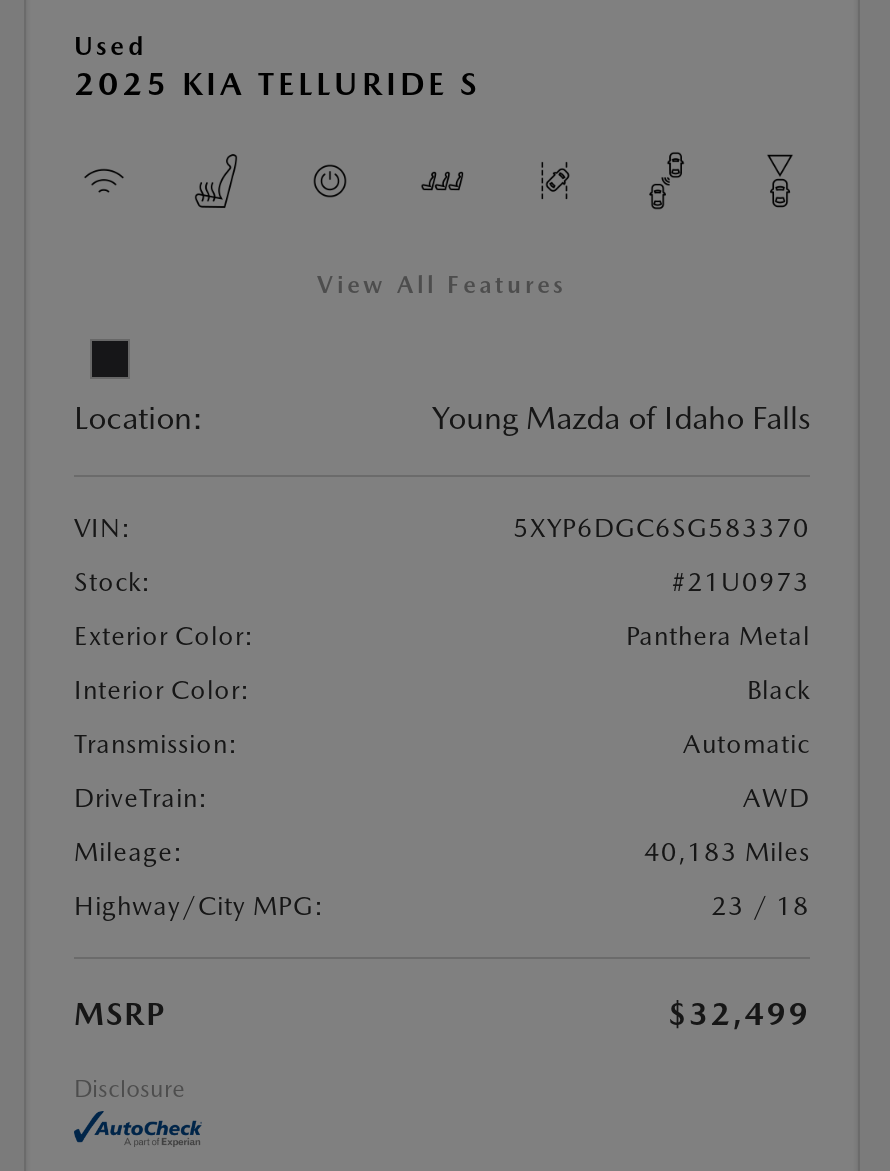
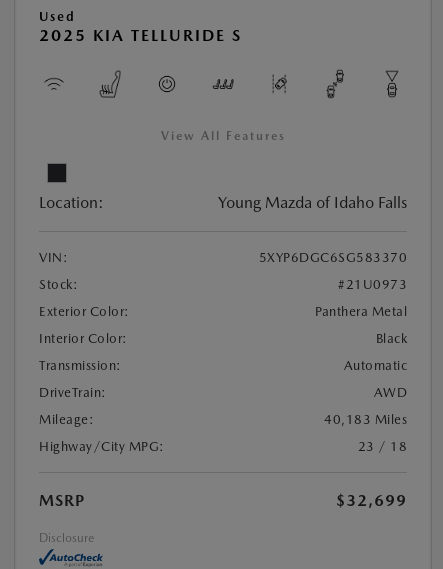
- $32,499
+ $32,699
